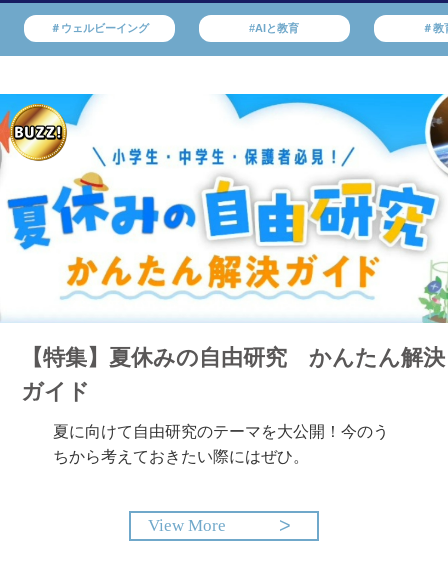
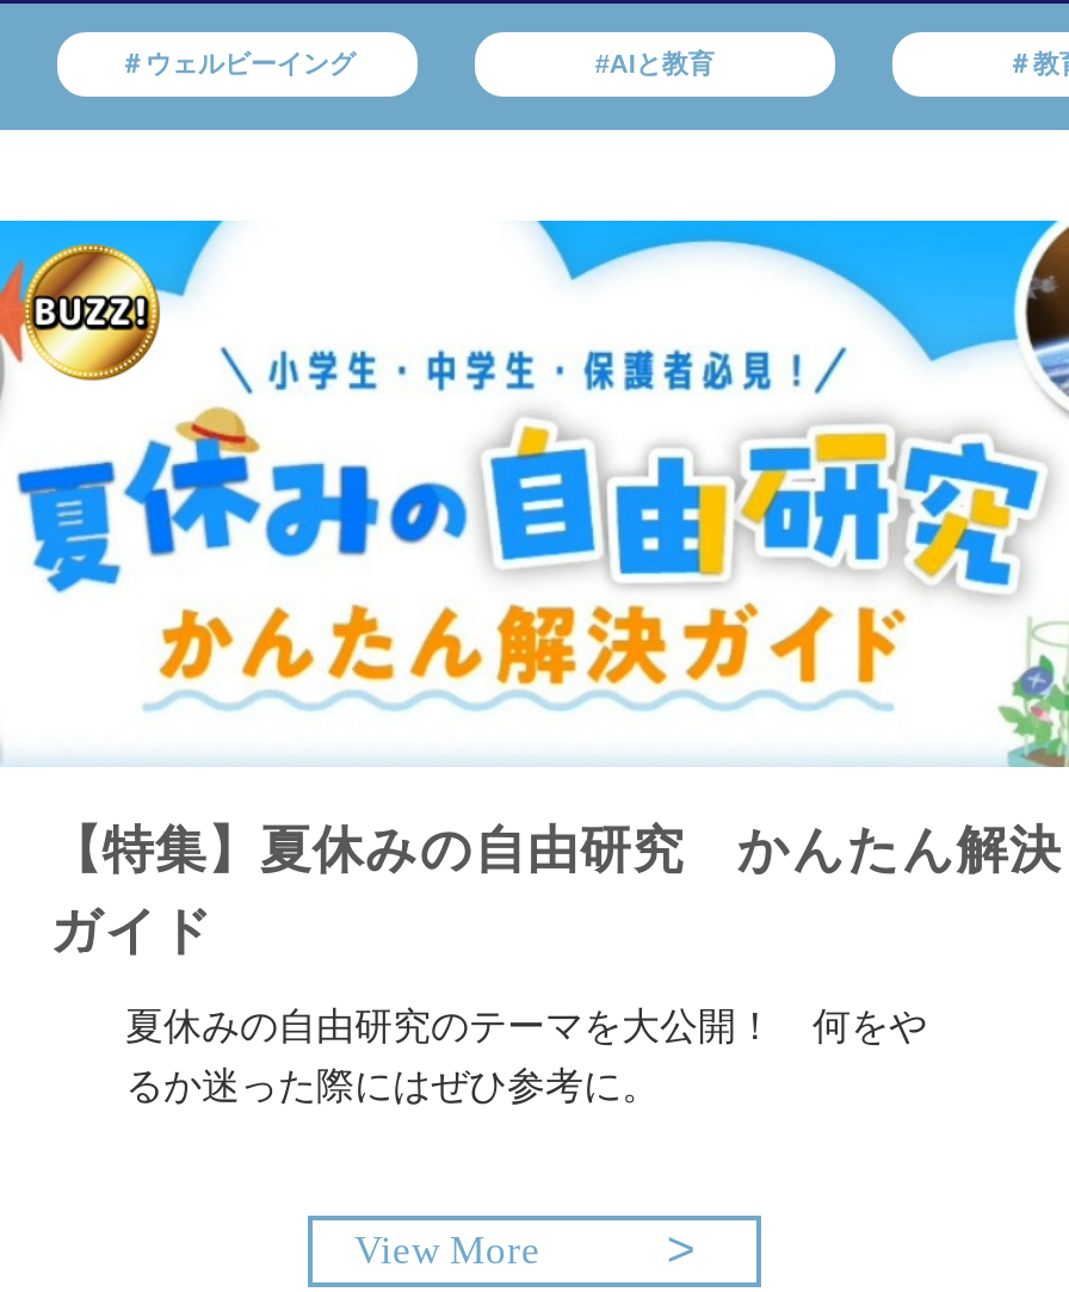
- 夏に向けて自由研究のテーマを大公開！今のう
+ 夏休みの自由研究のテーマを大公開！ 何をや

- ちから考えておきたい際にはぜひ。
+ るか迷った際にはぜひ参考に。
